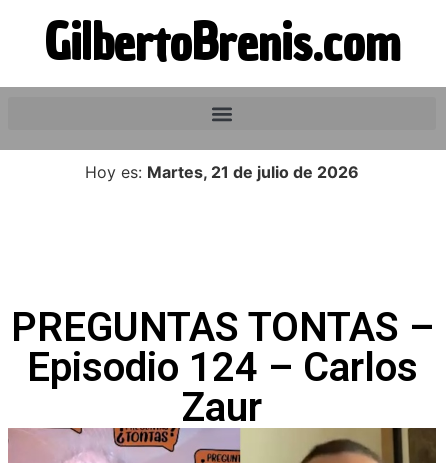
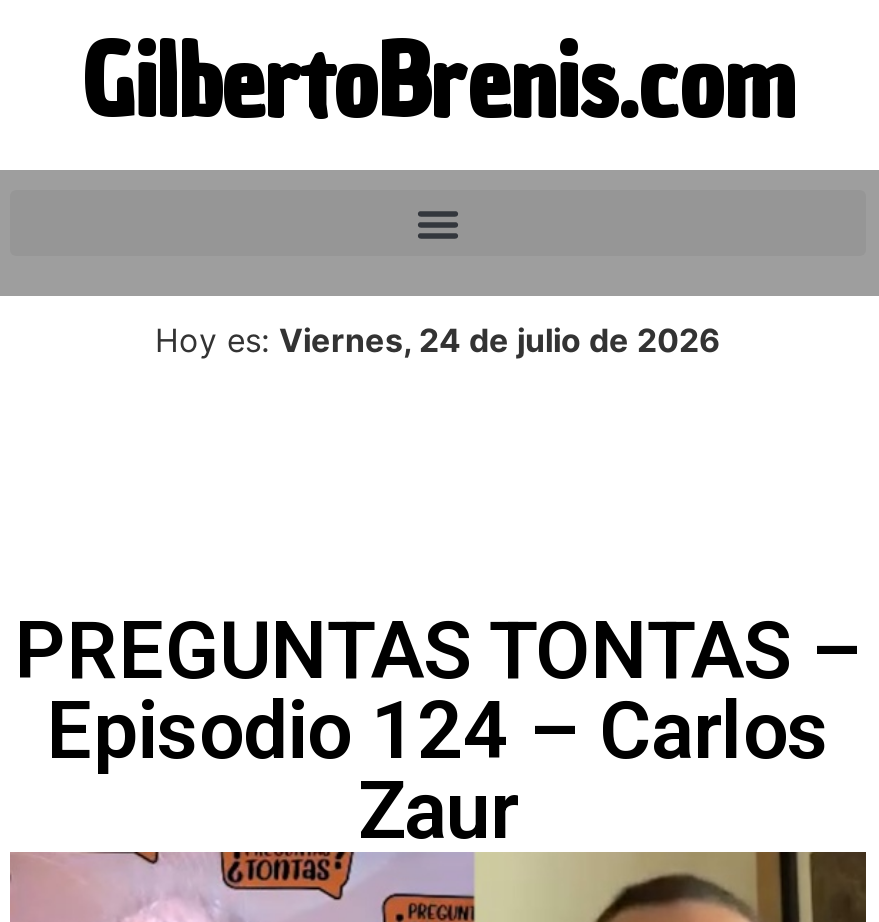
- Hoy es: Martes, 21 de julio de 2026
+ Hoy es: Viernes, 24 de julio de 2026
